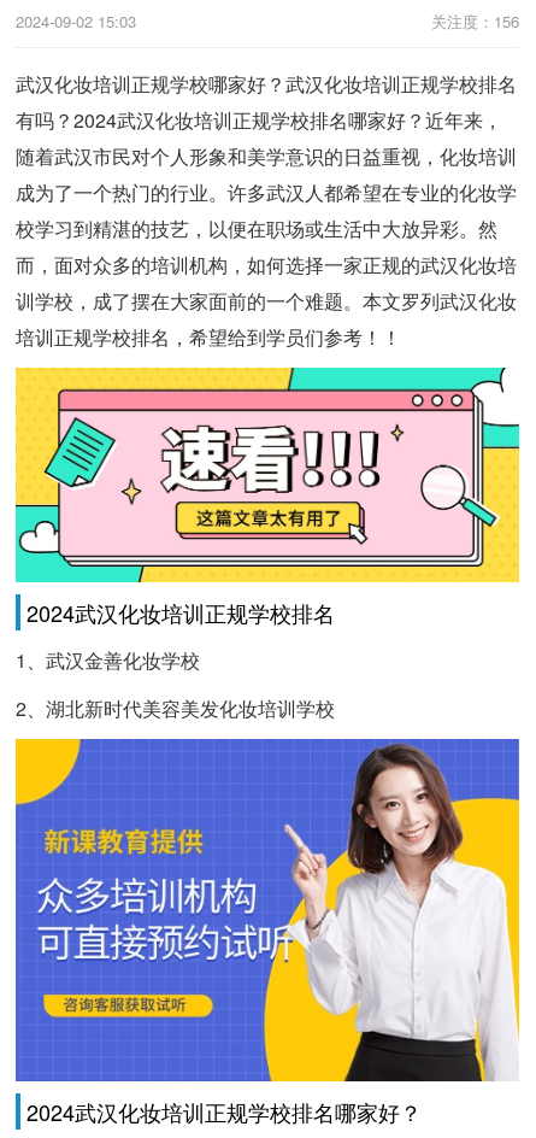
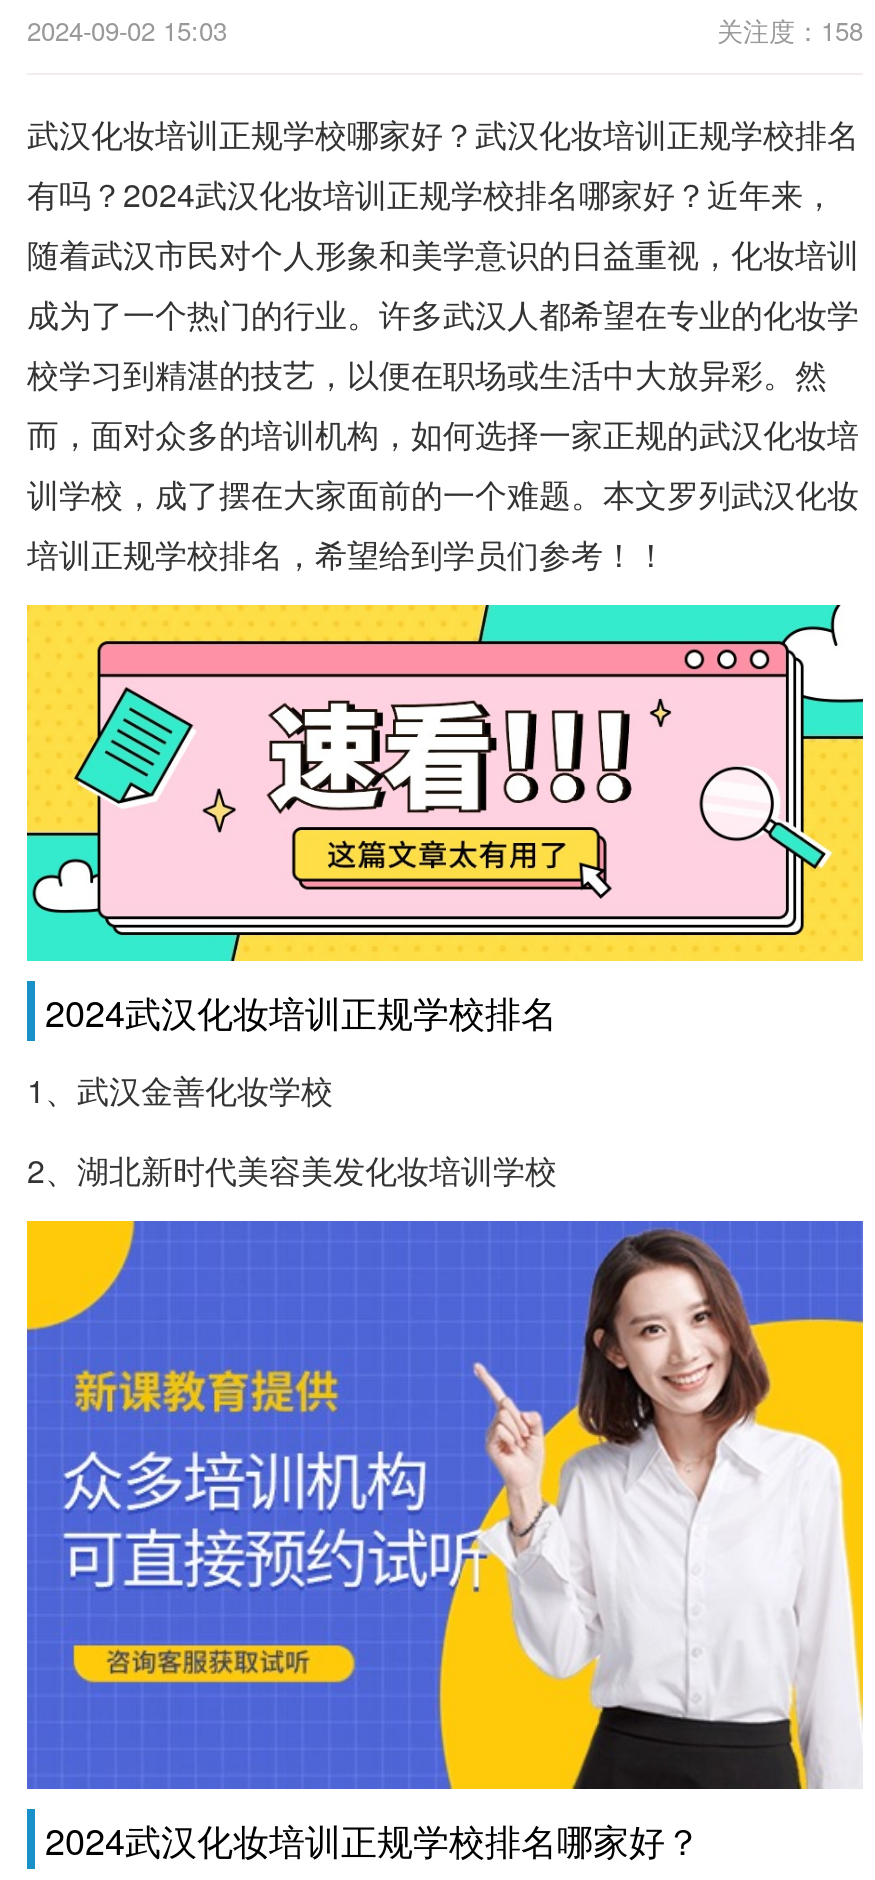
- 关注度：156
+ 关注度：158
